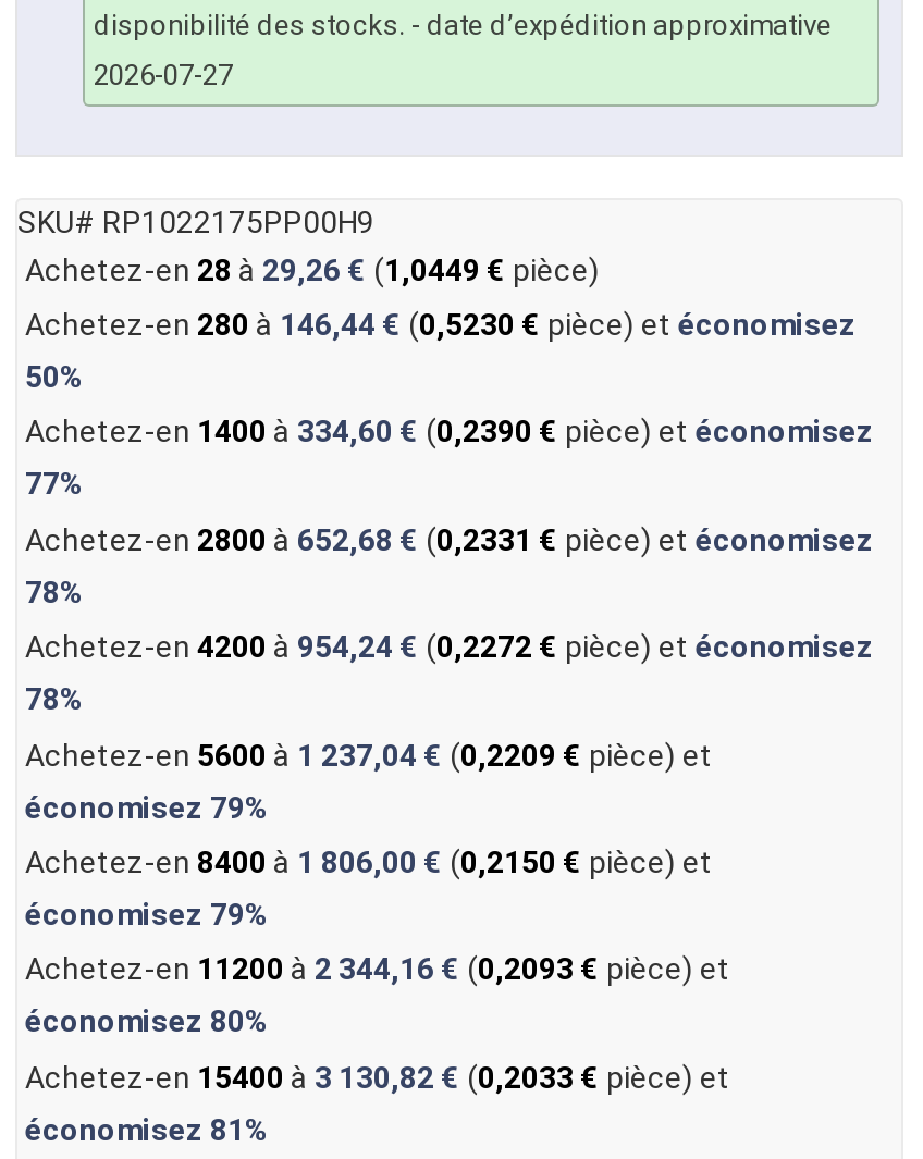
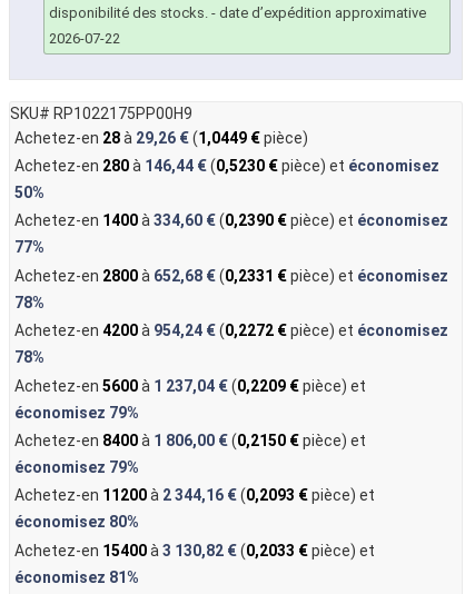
- 2026-07-27
+ 2026-07-22
